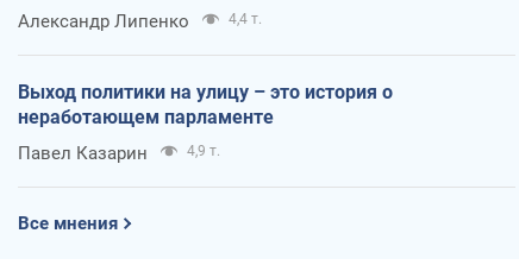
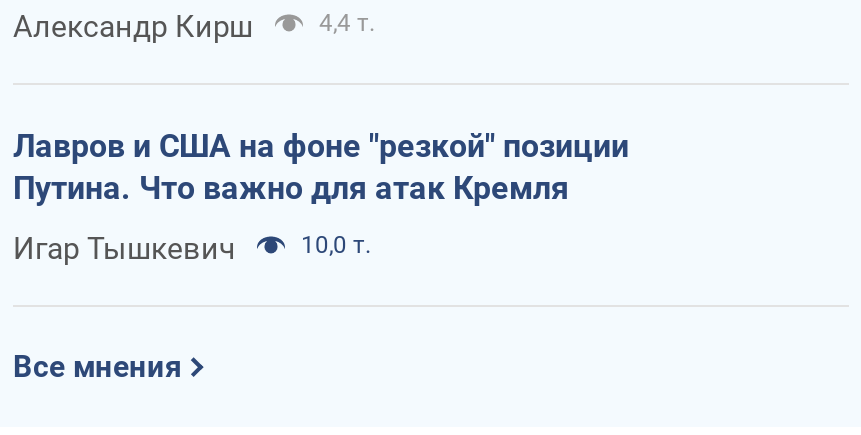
- Александр Липенко
+ Александр Кирш

- Выход политики на улицу – это история о
- неработающем парламенте
+ Лавров и США на фоне "резкой" позиции
+ Путина. Что важно для атак Кремля

- Павел Казарин
- 4,9 т.
+ Игар Тышкевич
+ 10,0 т.
